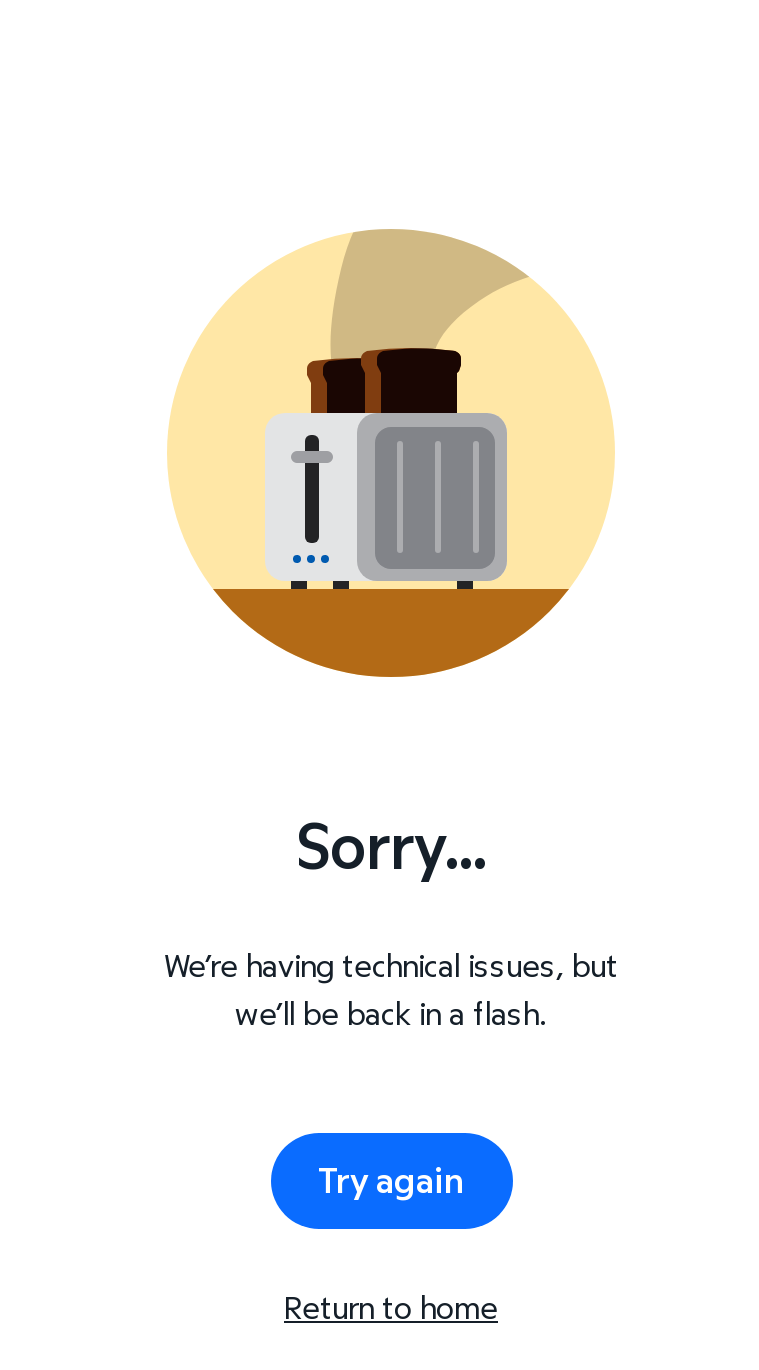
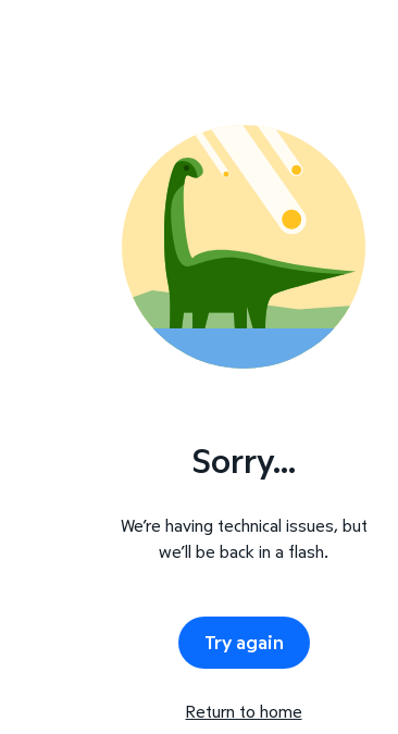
- [image]
+ [image]
